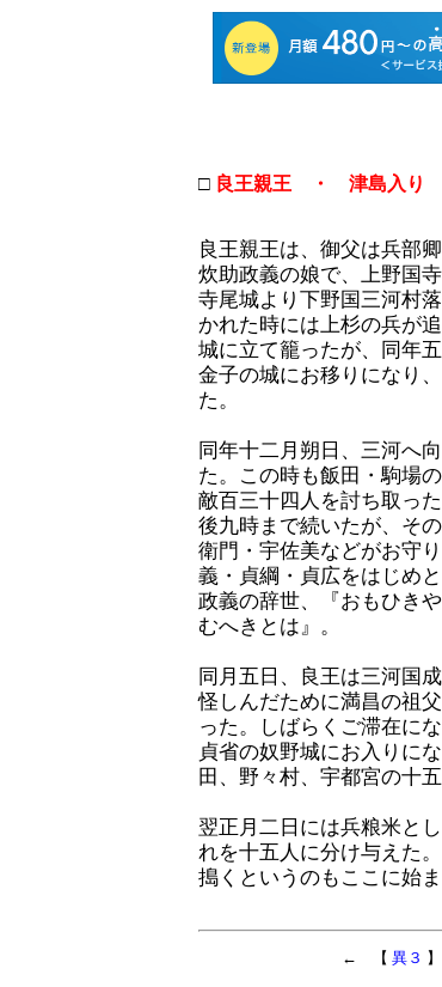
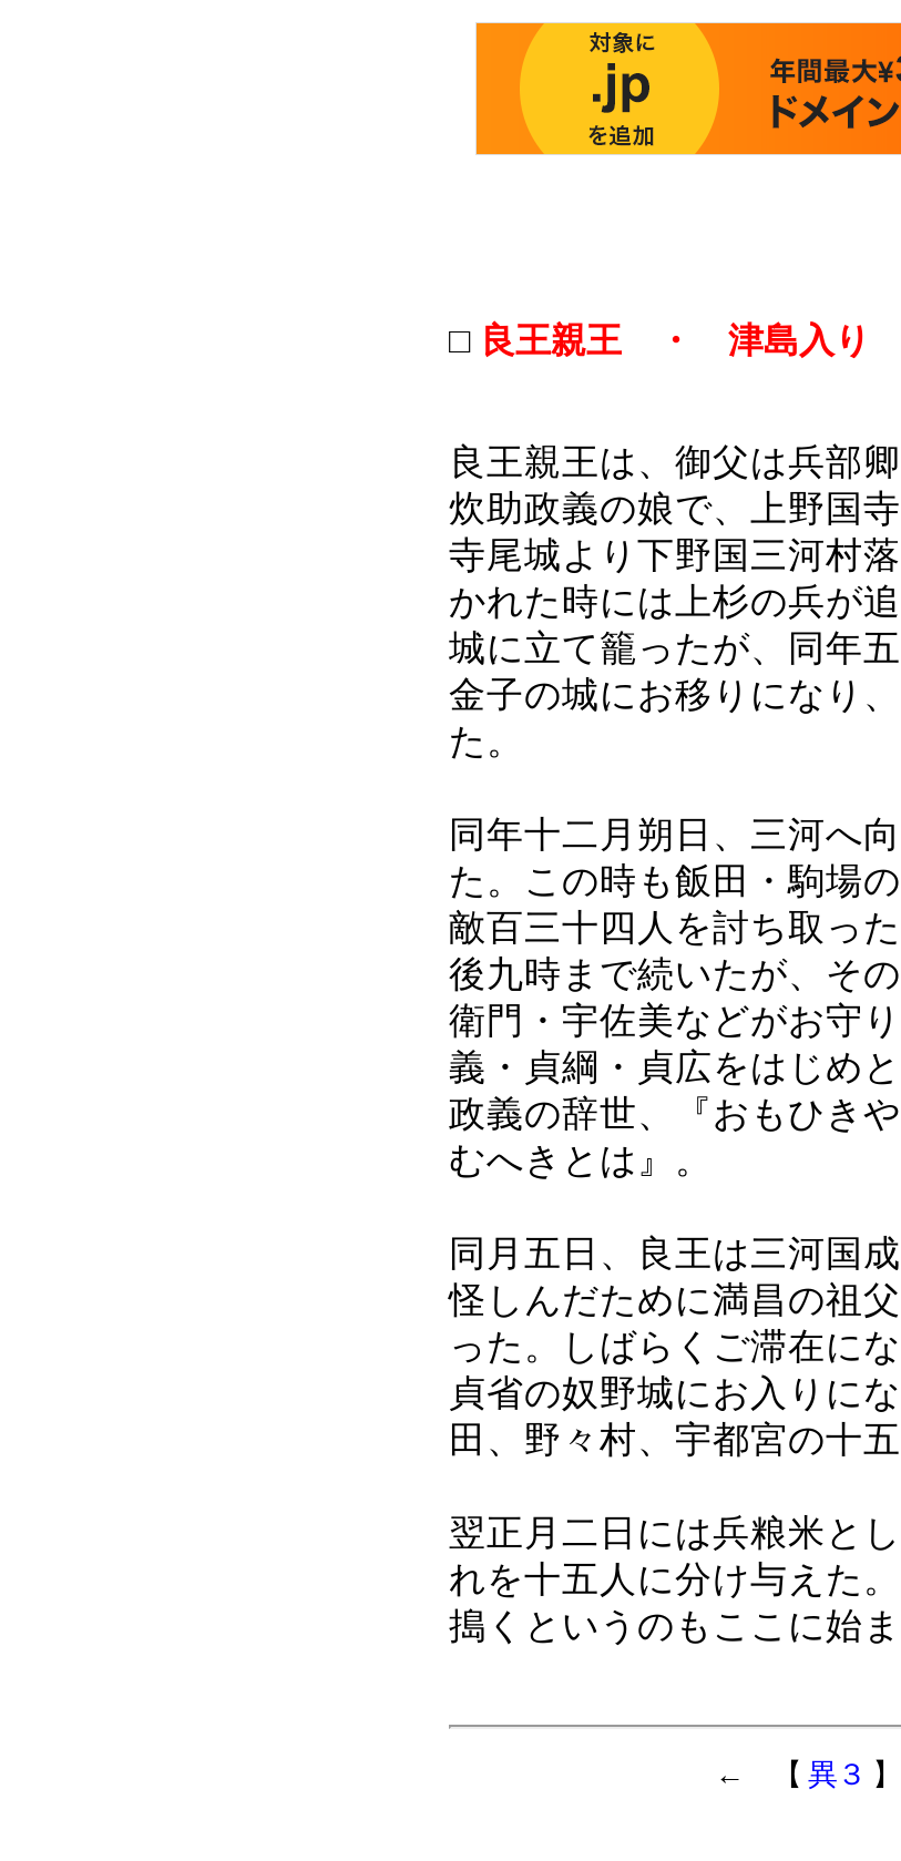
- [image]
+ [image]
